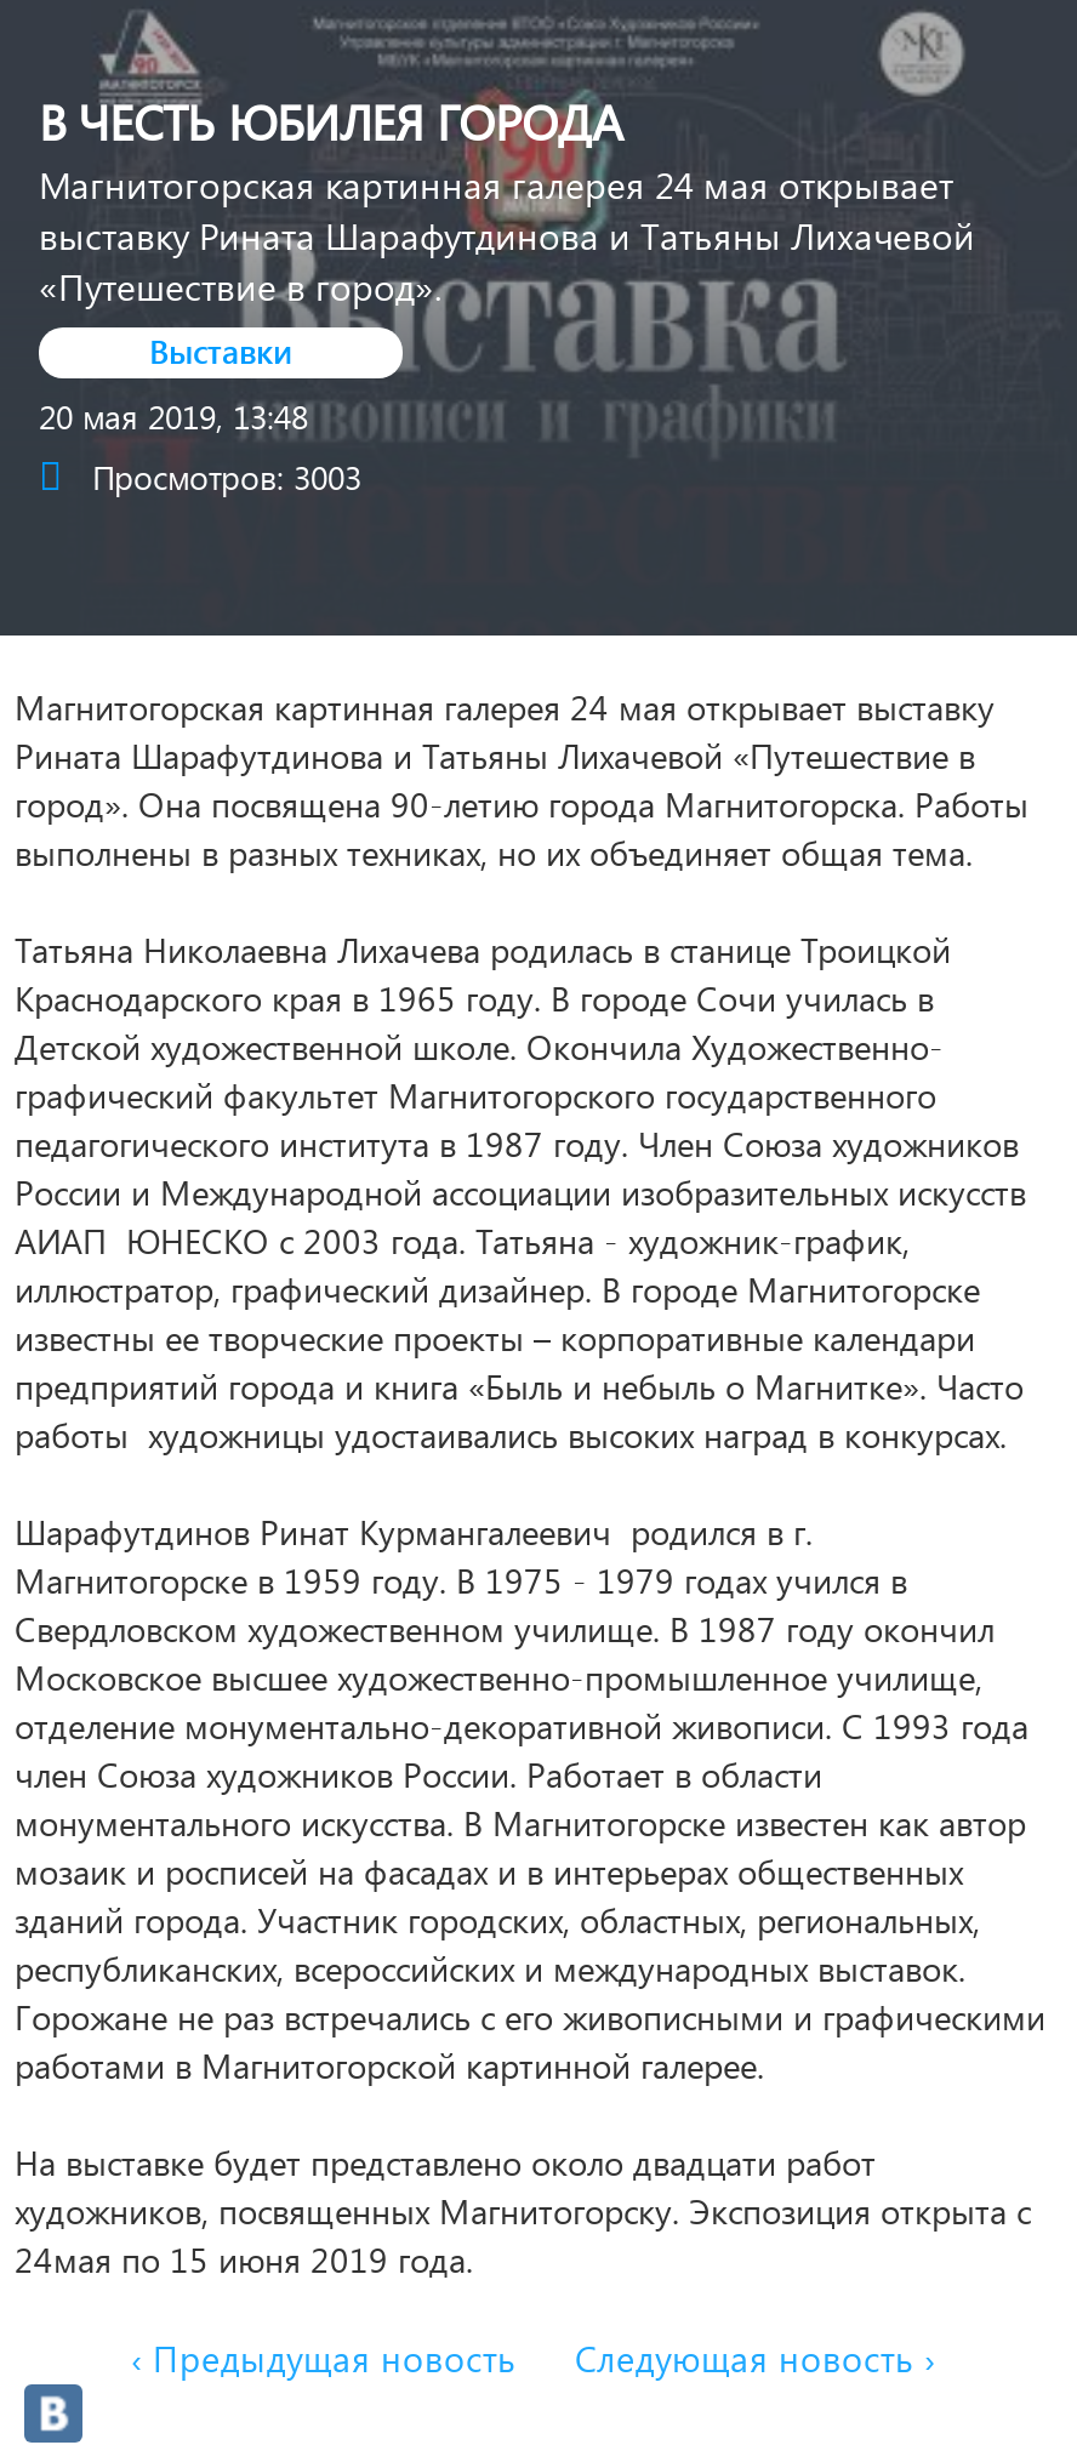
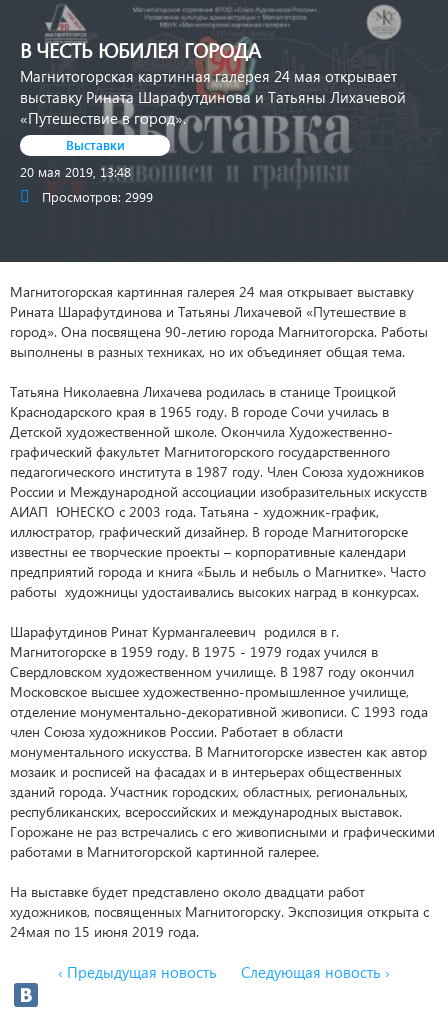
- Просмотров: 3003
+ Просмотров: 2999
